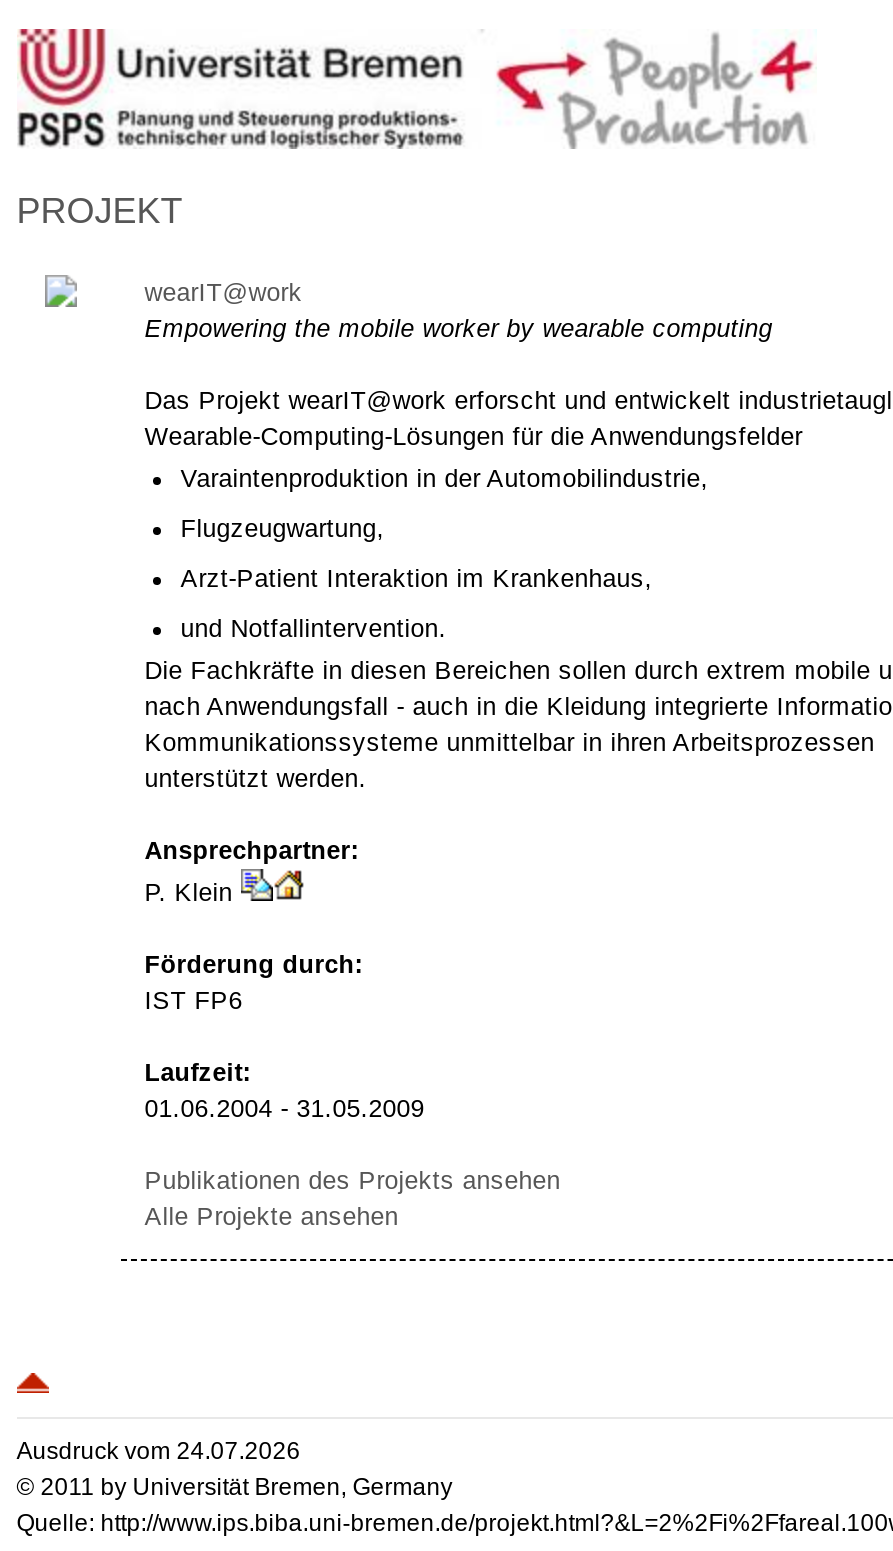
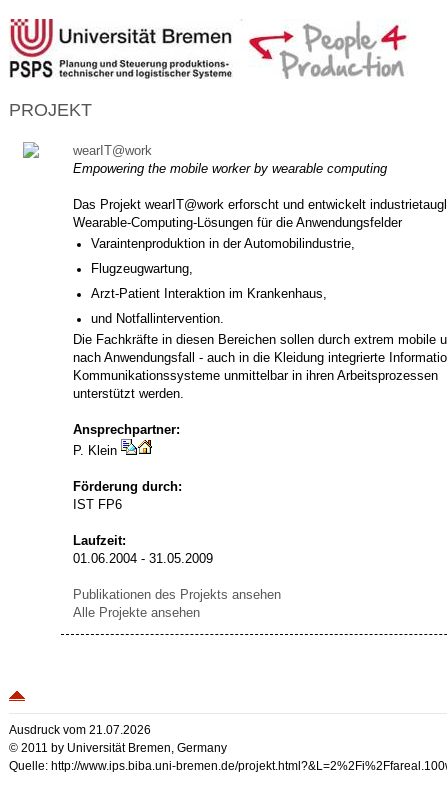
- Ausdruck vom 24.07.2026
+ Ausdruck vom 21.07.2026
